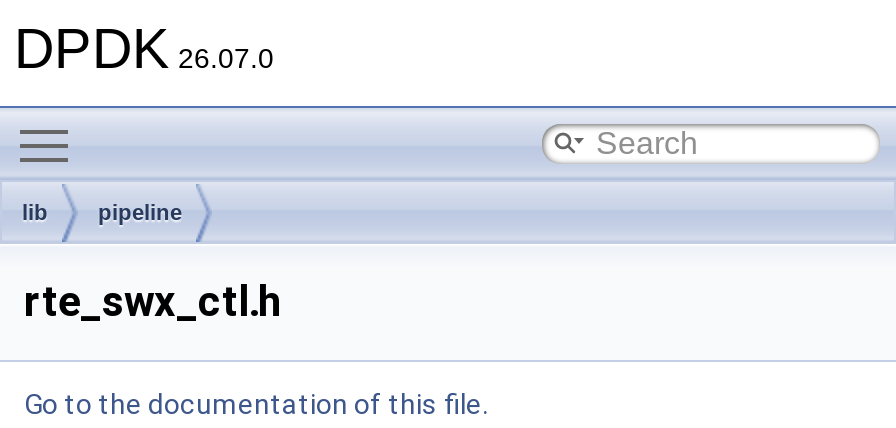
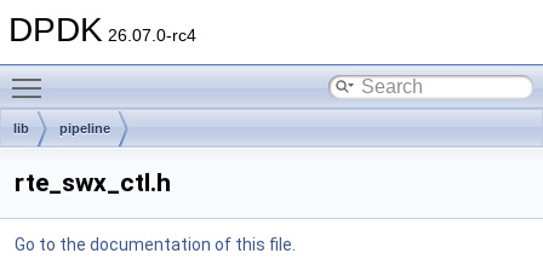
- DPDK 26.07.0
+ DPDK 26.07.0-rc4
